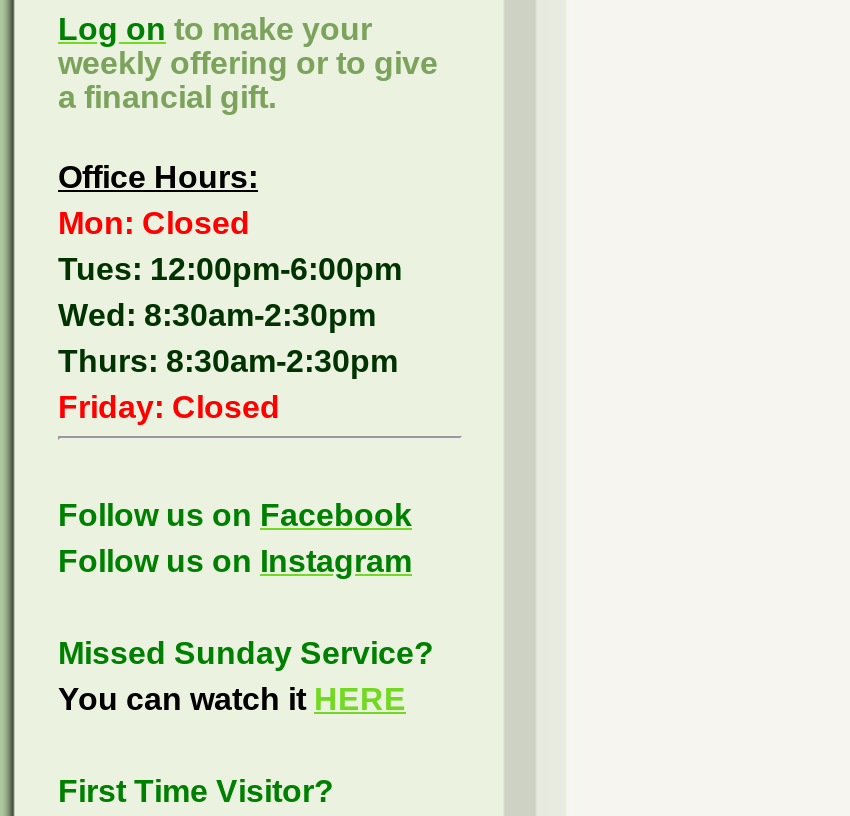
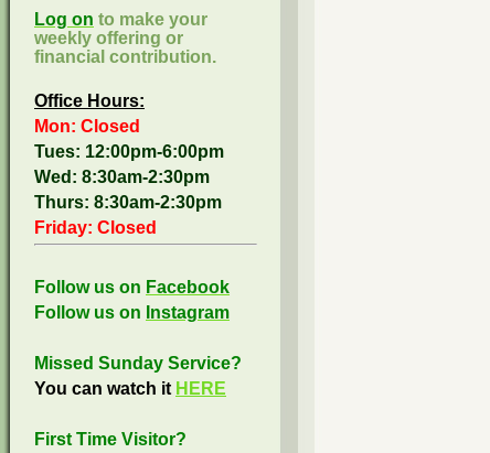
- weekly offering or to give
- a financial gift.
+ weekly offering or
+ financial contribution.
